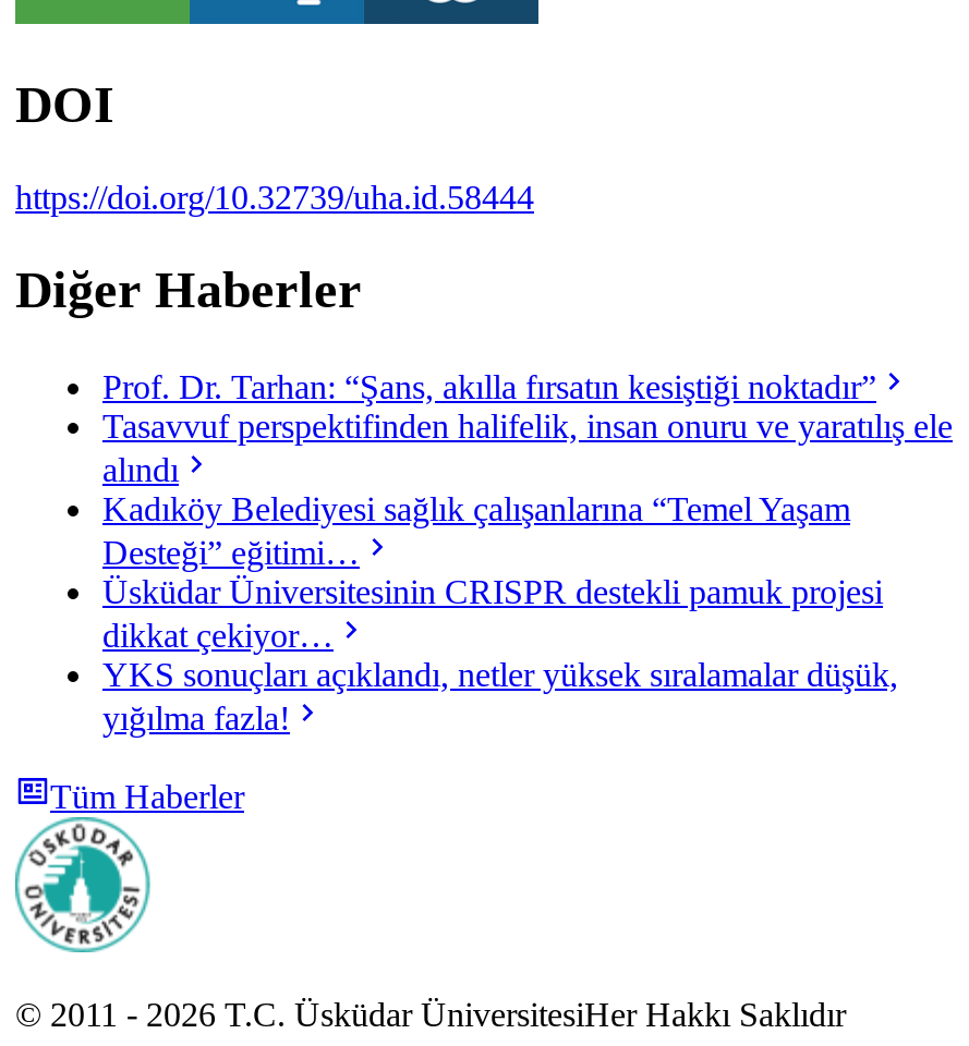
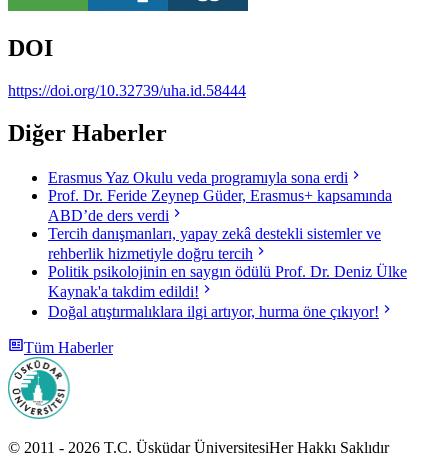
- Prof. Dr. Tarhan: “Şans, akılla fırsatın kesiştiği noktadır”
- Tasavvuf perspektifinden halifelik, insan onuru ve yaratılış ele
- alındı
- Kadıköy Belediyesi sağlık çalışanlarına “Temel Yaşam
- Desteği” eğitimi…
- Üsküdar Üniversitesinin CRISPR destekli pamuk projesi
- dikkat çekiyor…
- YKS sonuçları açıklandı, netler yüksek sıralamalar düşük,
- yığılma fazla!
+ Erasmus Yaz Okulu veda programıyla sona erdi
+ Prof. Dr. Feride Zeynep Güder, Erasmus+ kapsamında
+ ABD’de ders verdi
+ Tercih danışmanları, yapay zekâ destekli sistemler ve
+ rehberlik hizmetiyle doğru tercih
+ Politik psikolojinin en saygın ödülü Prof. Dr. Deniz Ülke
+ Kaynak'a takdim edildi!
+ Doğal atıştırmalıklara ilgi artıyor, hurma öne çıkıyor!
